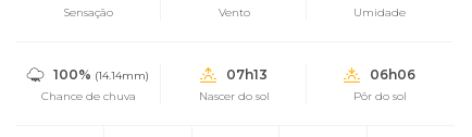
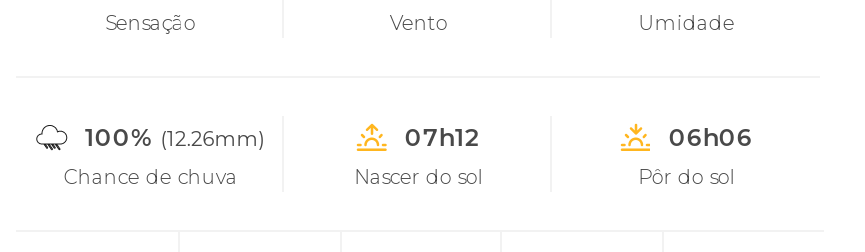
- 100% (14.14mm)
+ 100% (12.26mm)

- 07h13
+ 07h12
